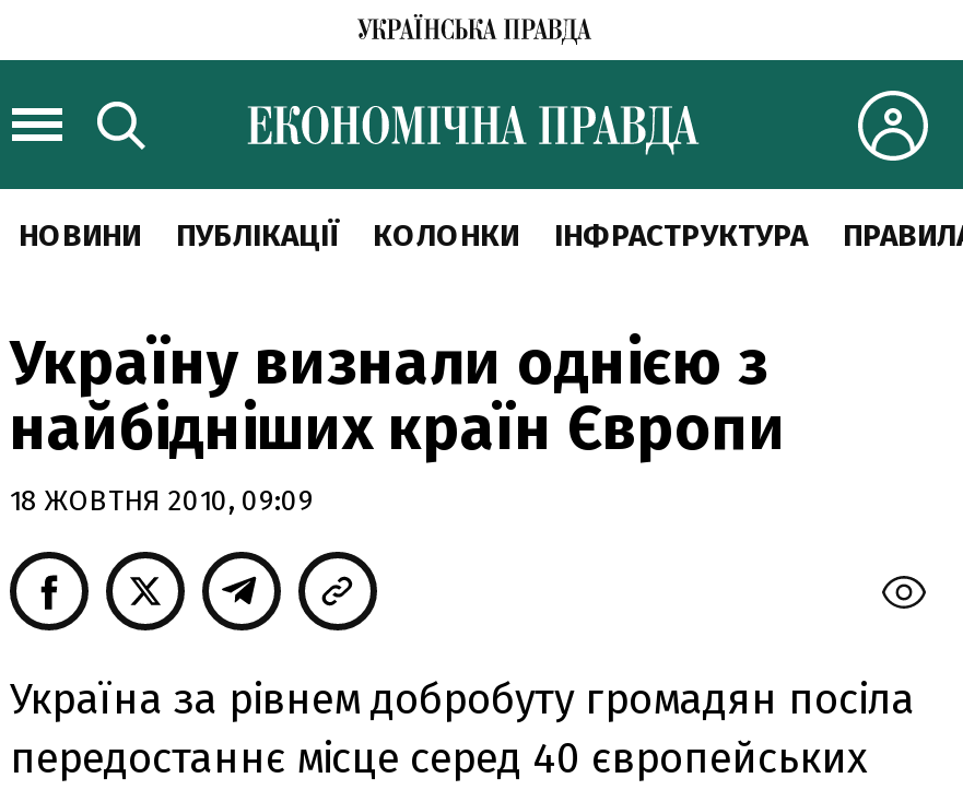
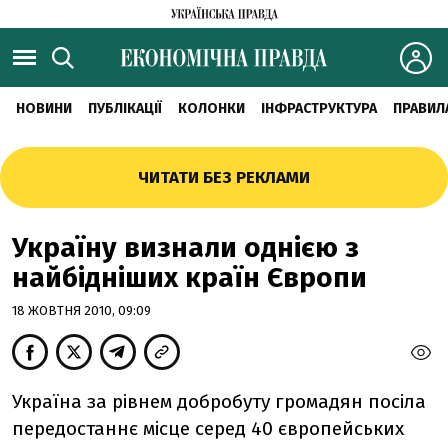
+ ЧИТАТИ БЕЗ РЕКЛАМИ
